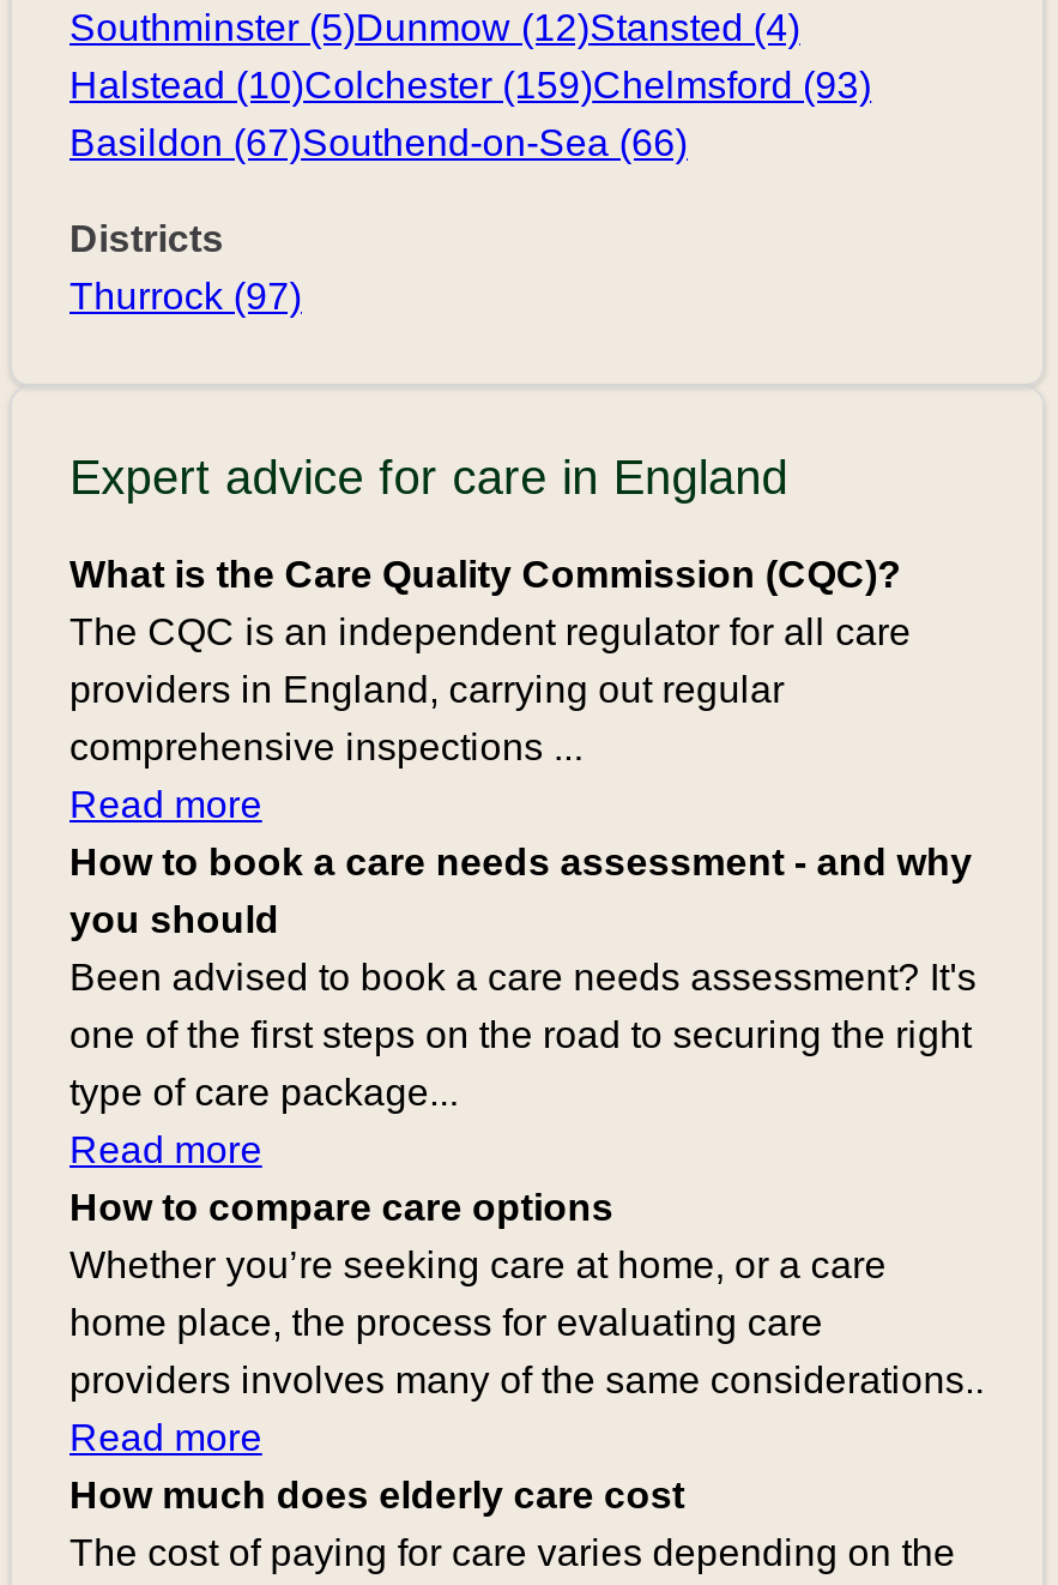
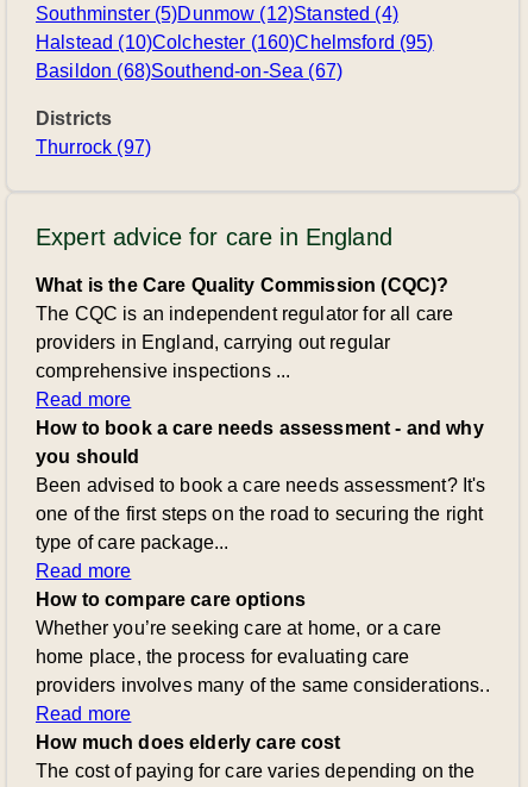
- Halstead (10)Colchester (159)Chelmsford (93)
+ Halstead (10)Colchester (160)Chelmsford (95)

- Basildon (67)Southend-on-Sea (66)
+ Basildon (68)Southend-on-Sea (67)
